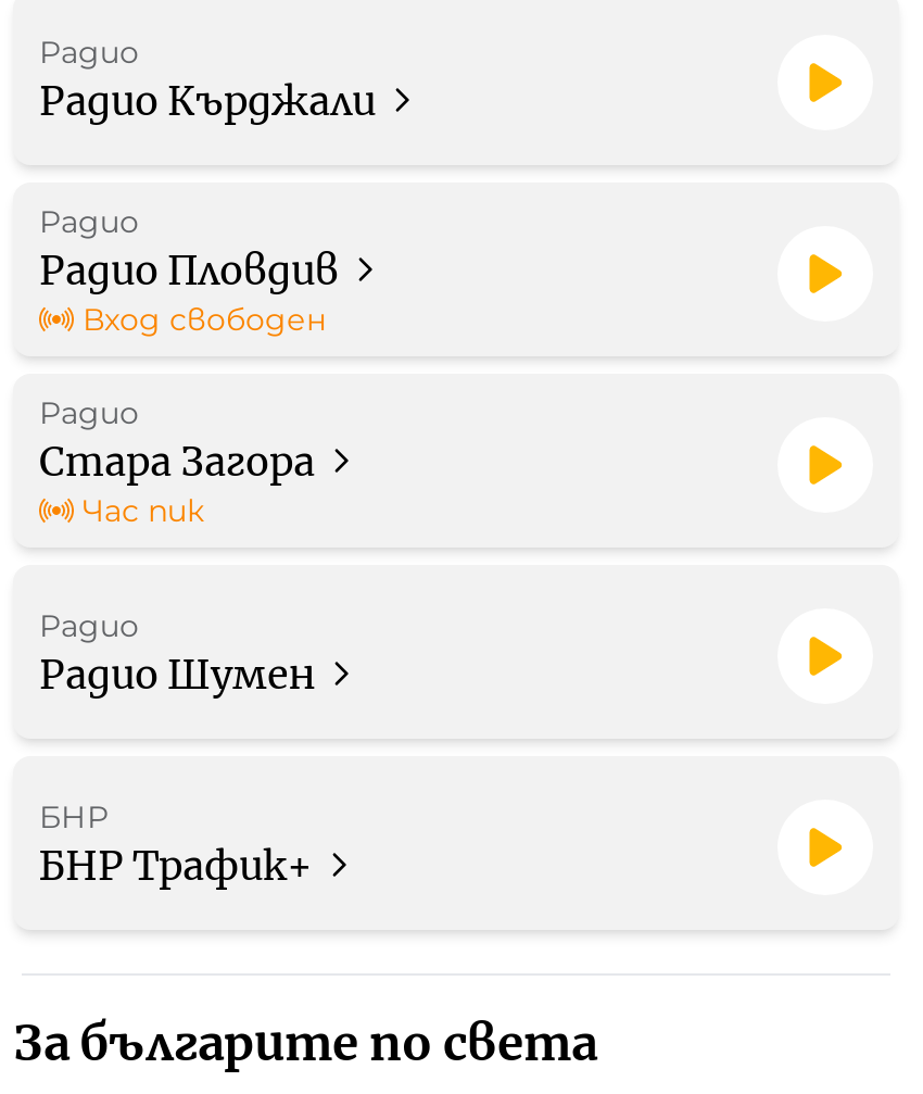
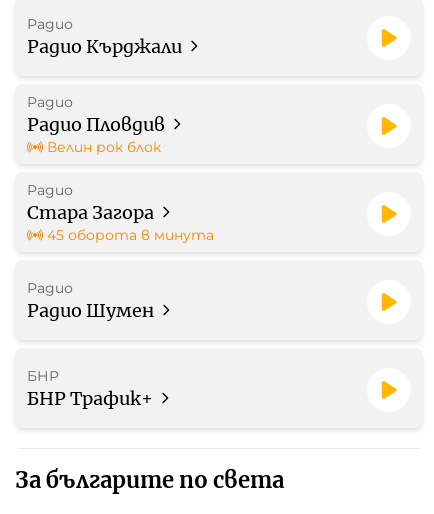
- Вход свободен
+ Велин рок блок

- Час пик
+ 45 оборота в минута
